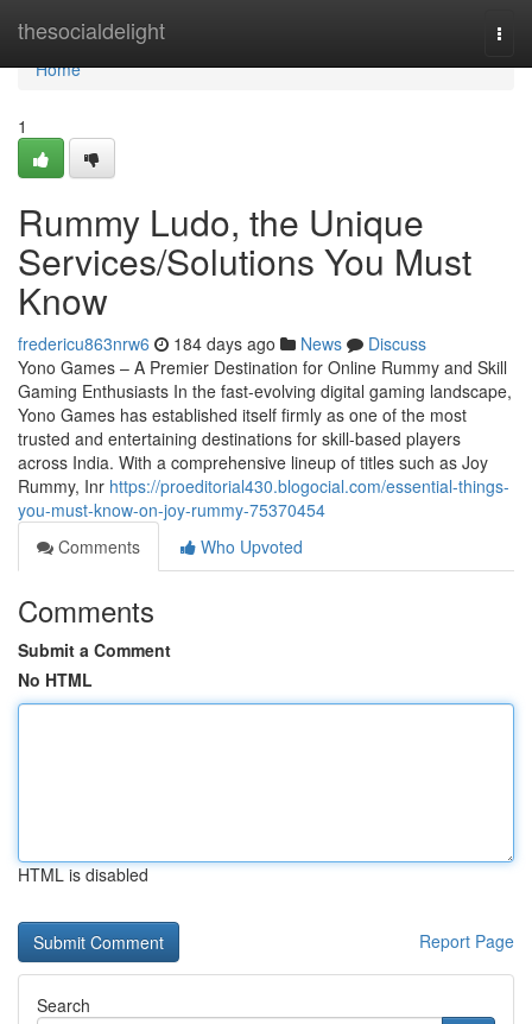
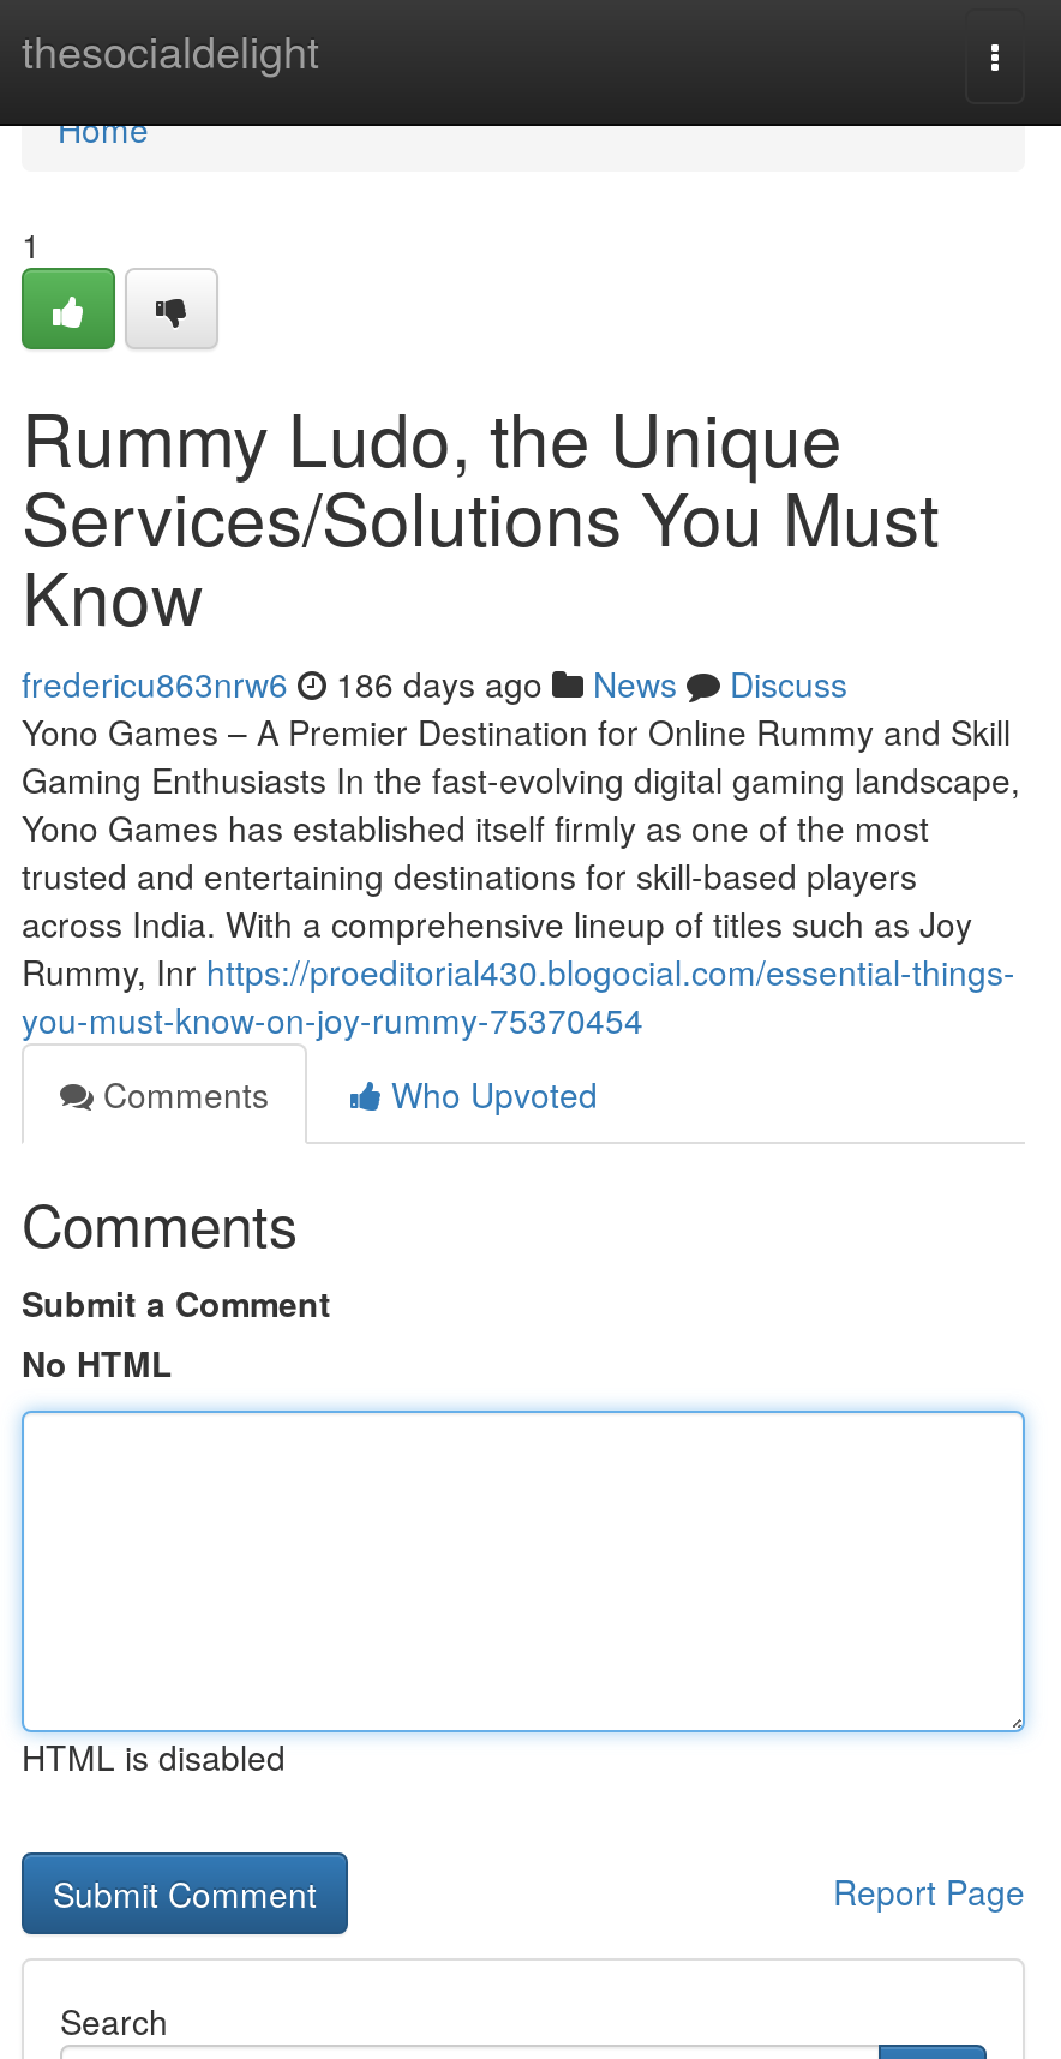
- fredericu863nrw6 184 days ago News Discuss
+ fredericu863nrw6 186 days ago News Discuss
